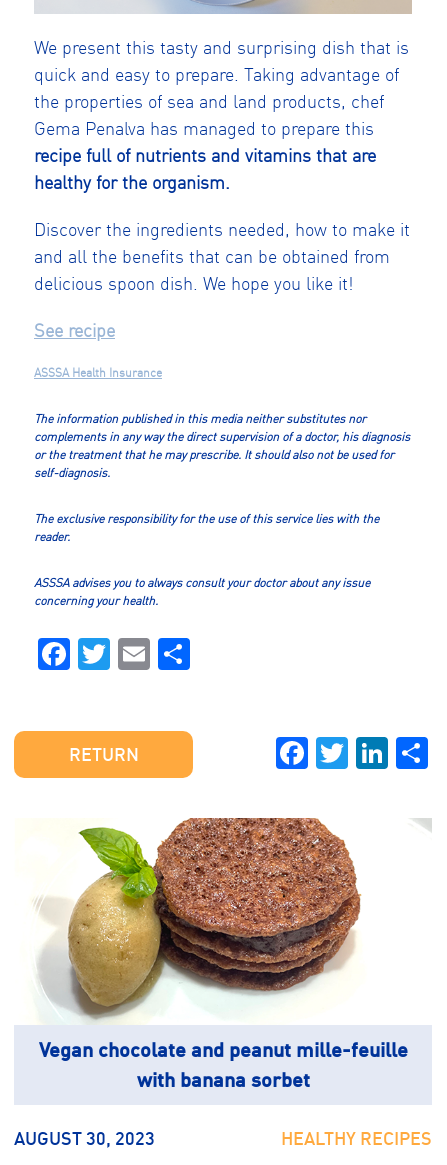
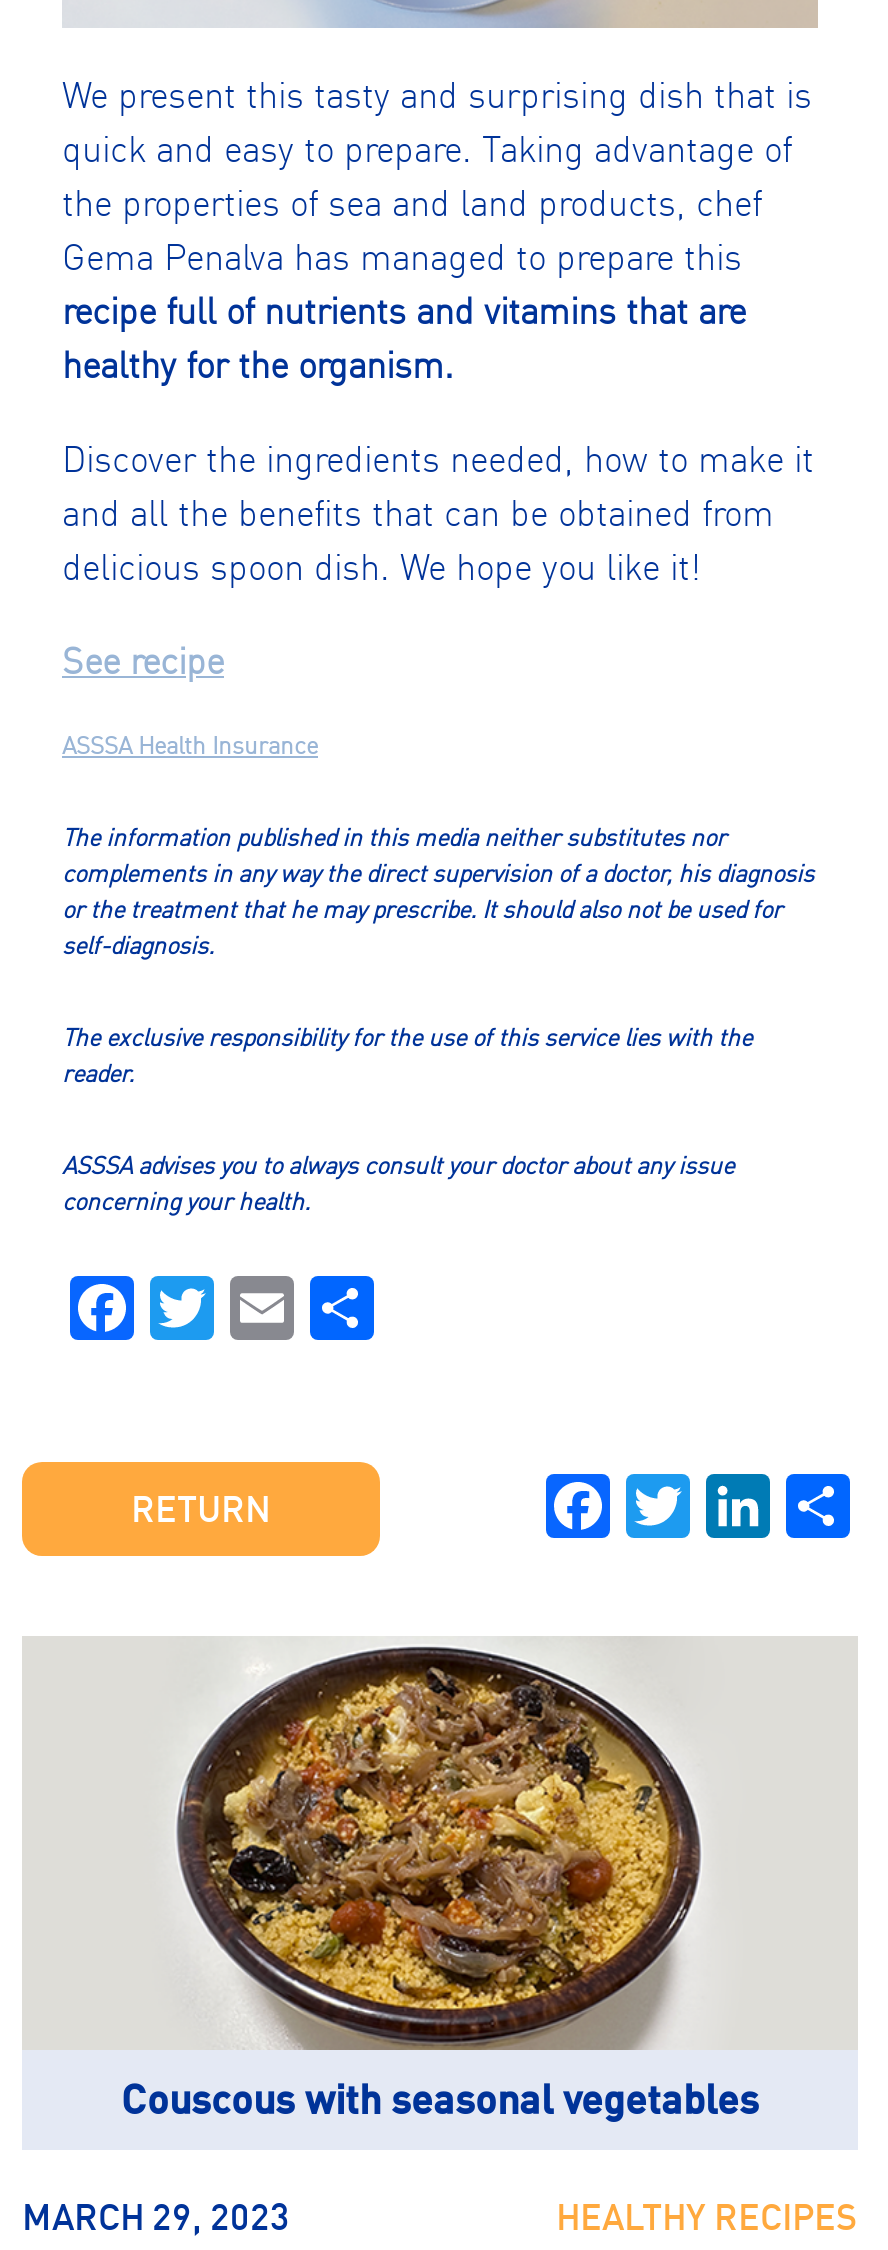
- [image]
- Vegan chocolate and peanut mille-feuille
- with banana sorbet
+ [image]
+ Couscous with seasonal vegetables

- AUGUST 30, 2023
+ MARCH 29, 2023
